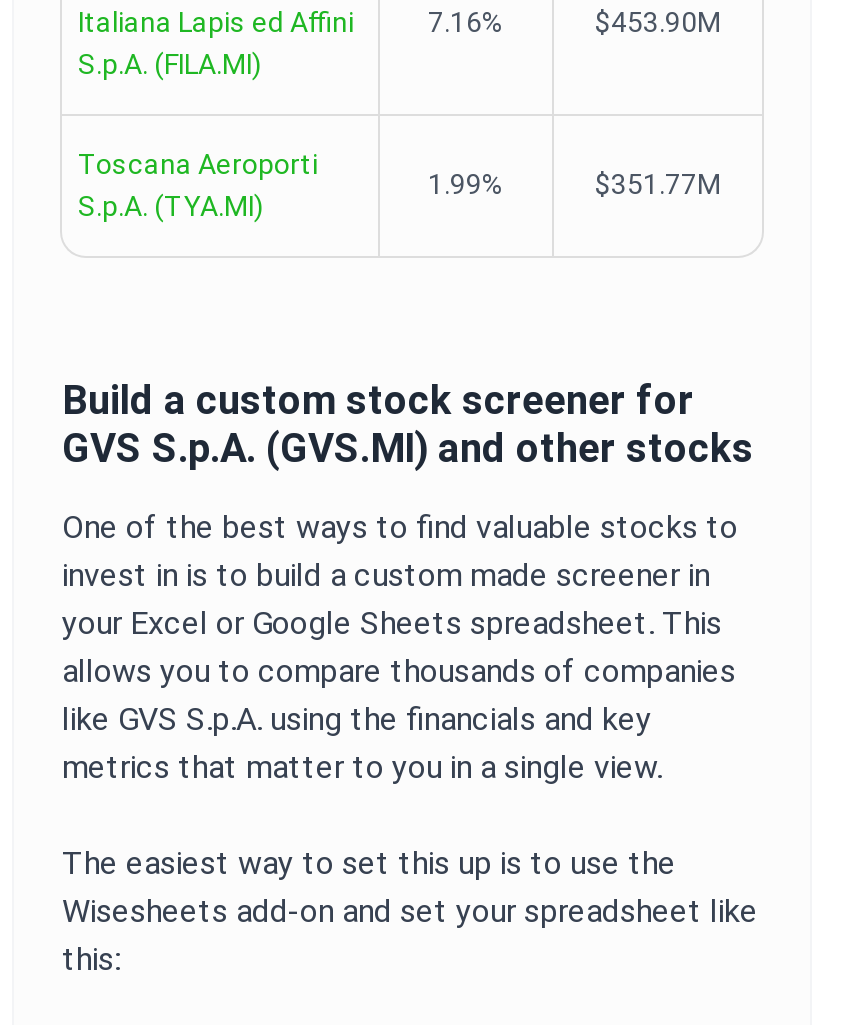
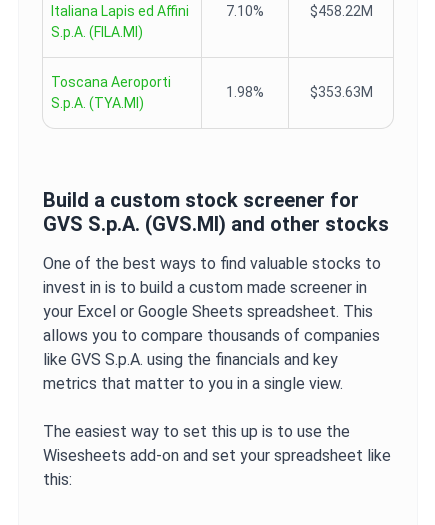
- 7.16%
- $453.90M
+ 7.10%
+ $458.22M

- 1.99%
- $351.77M
+ 1.98%
+ $353.63M
